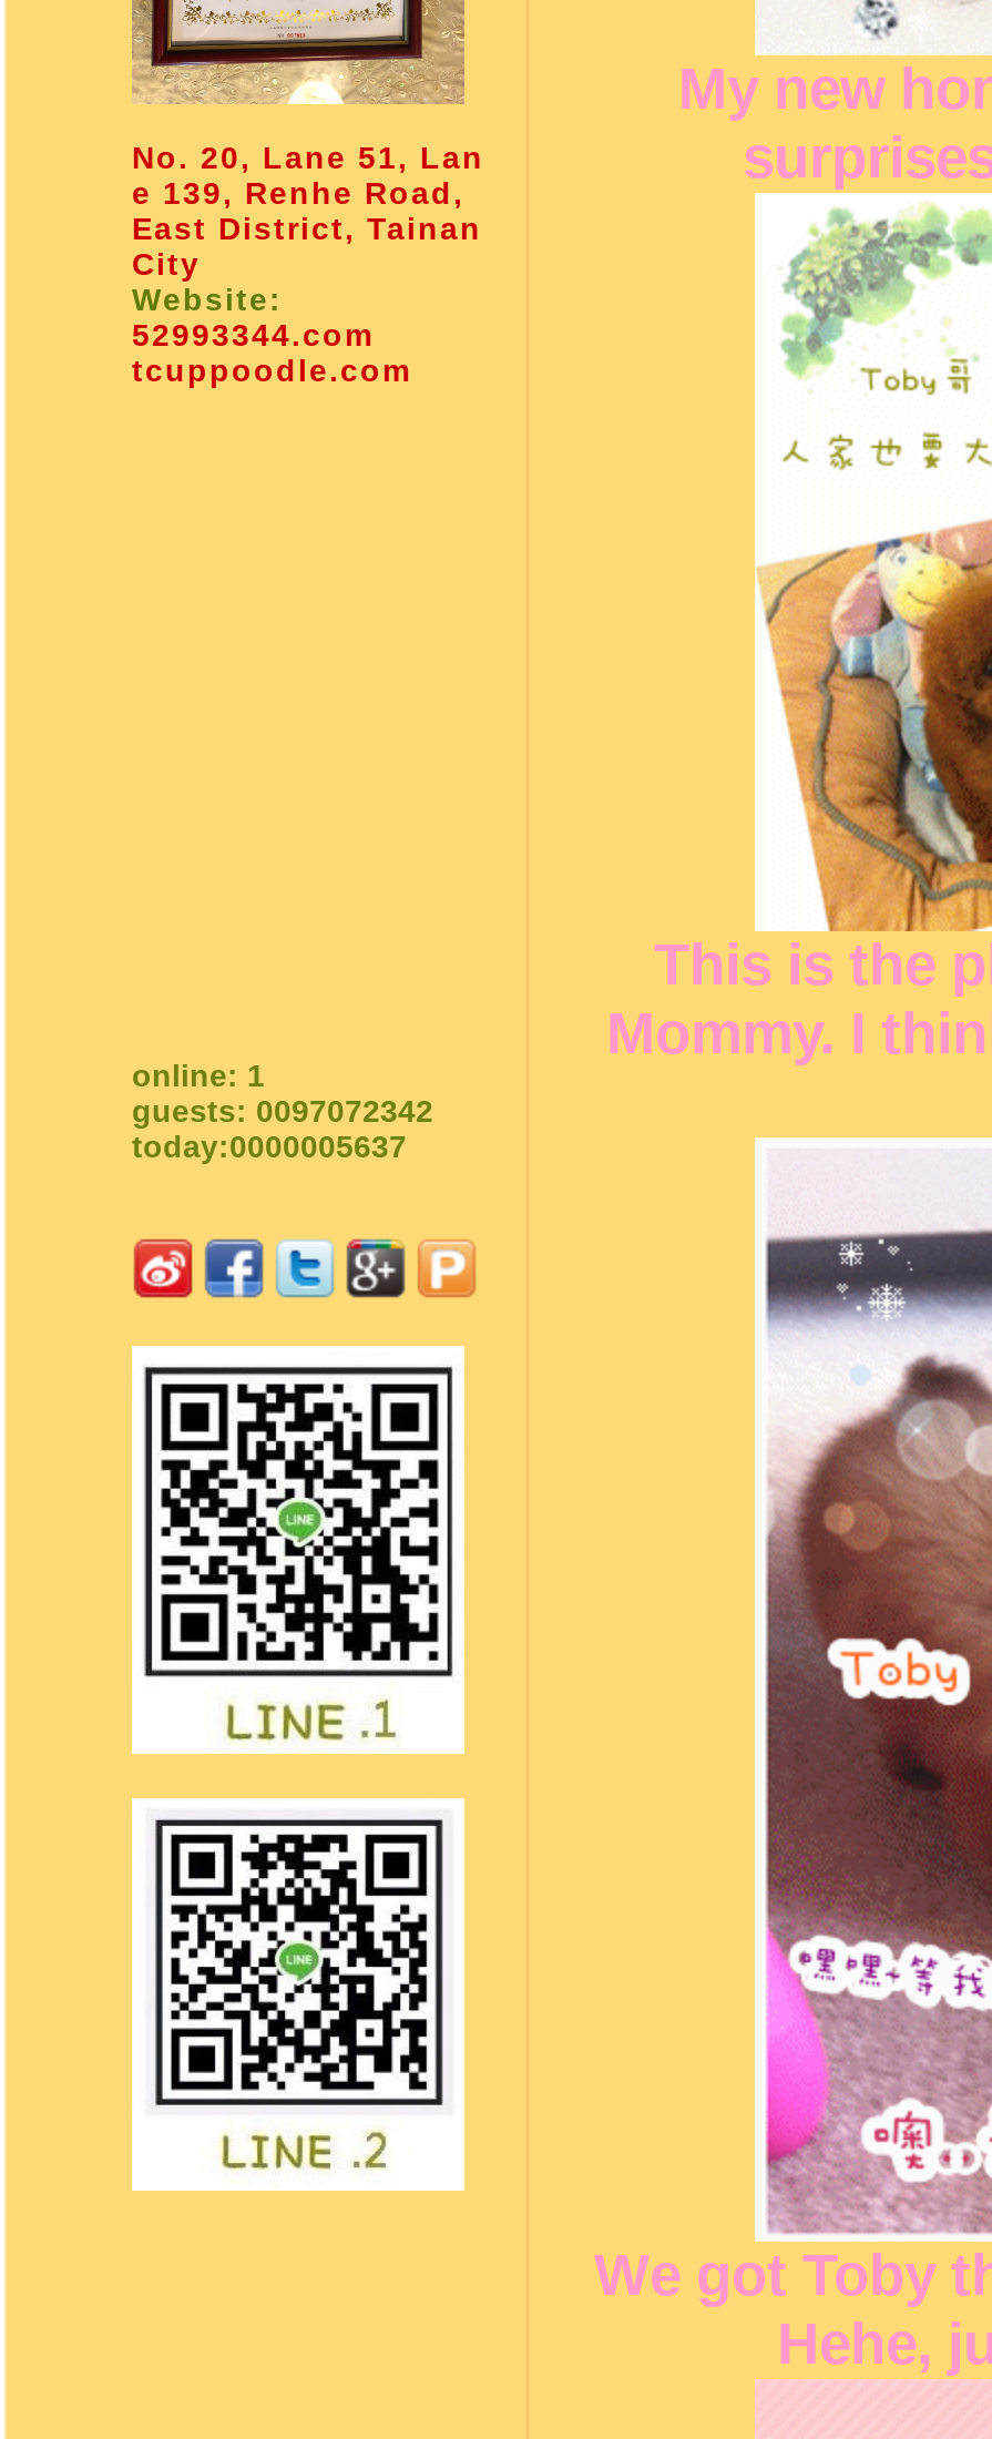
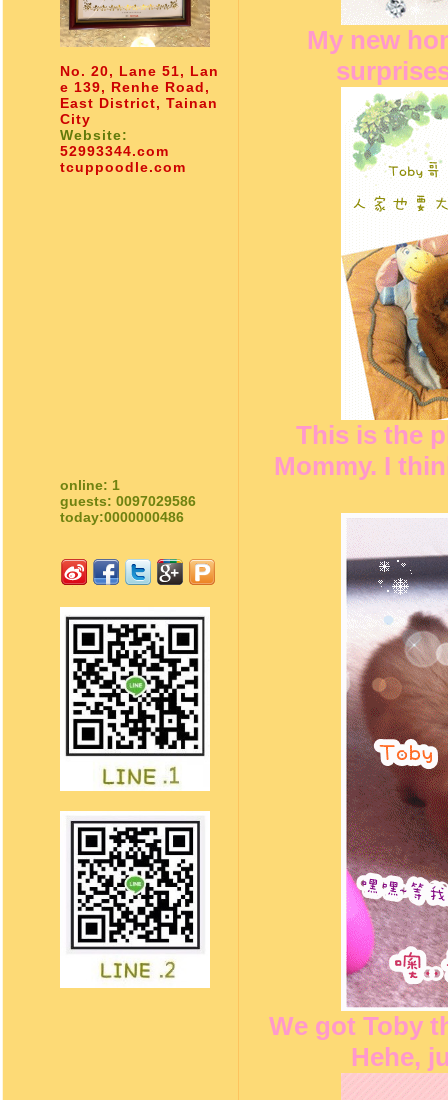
- guests: 0097072342
- today:0000005637
+ guests: 0097029586
+ today:0000000486
